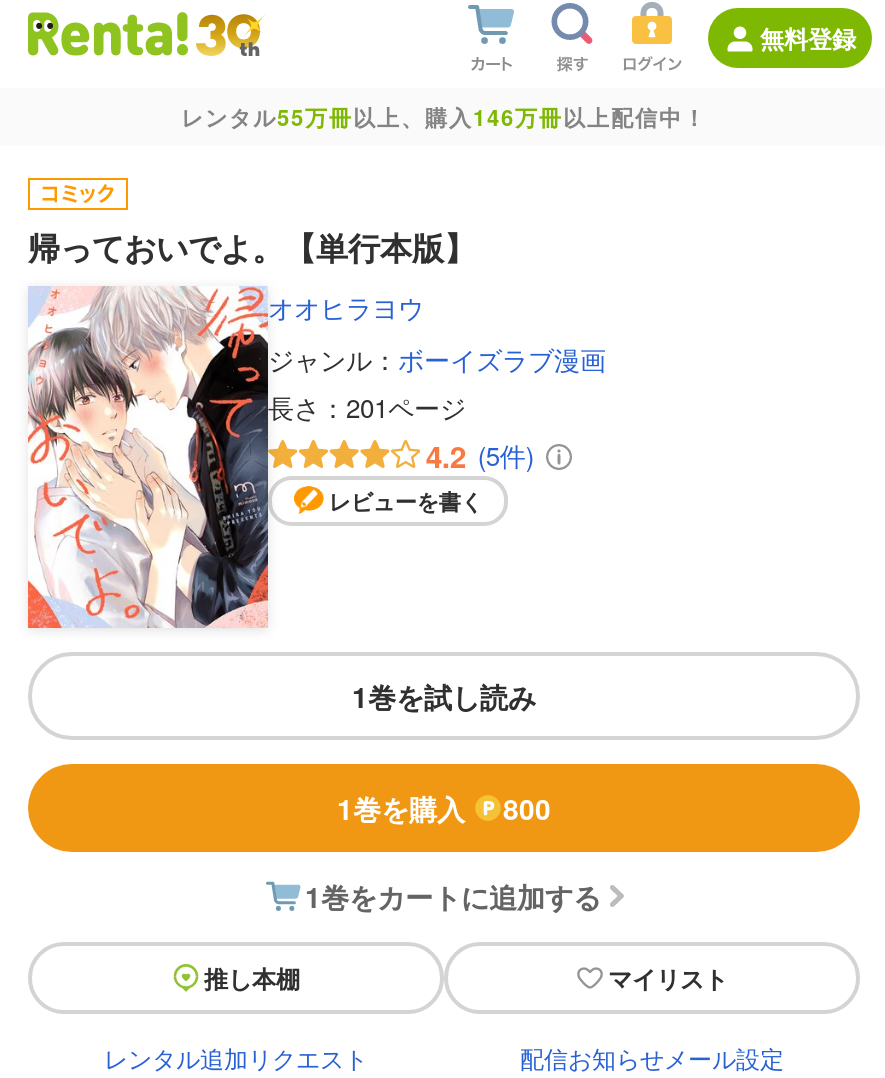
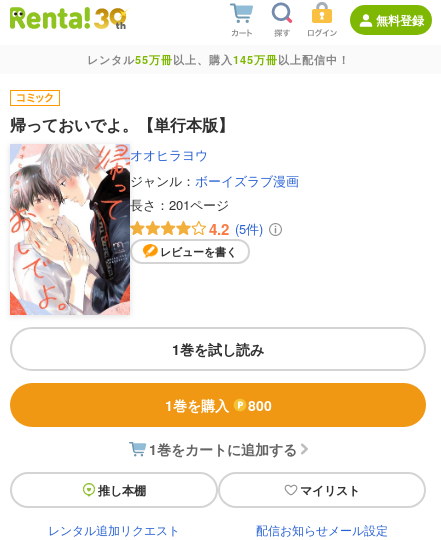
- レンタル55万冊以上、購入146万冊以上配信中！
+ レンタル55万冊以上、購入145万冊以上配信中！
